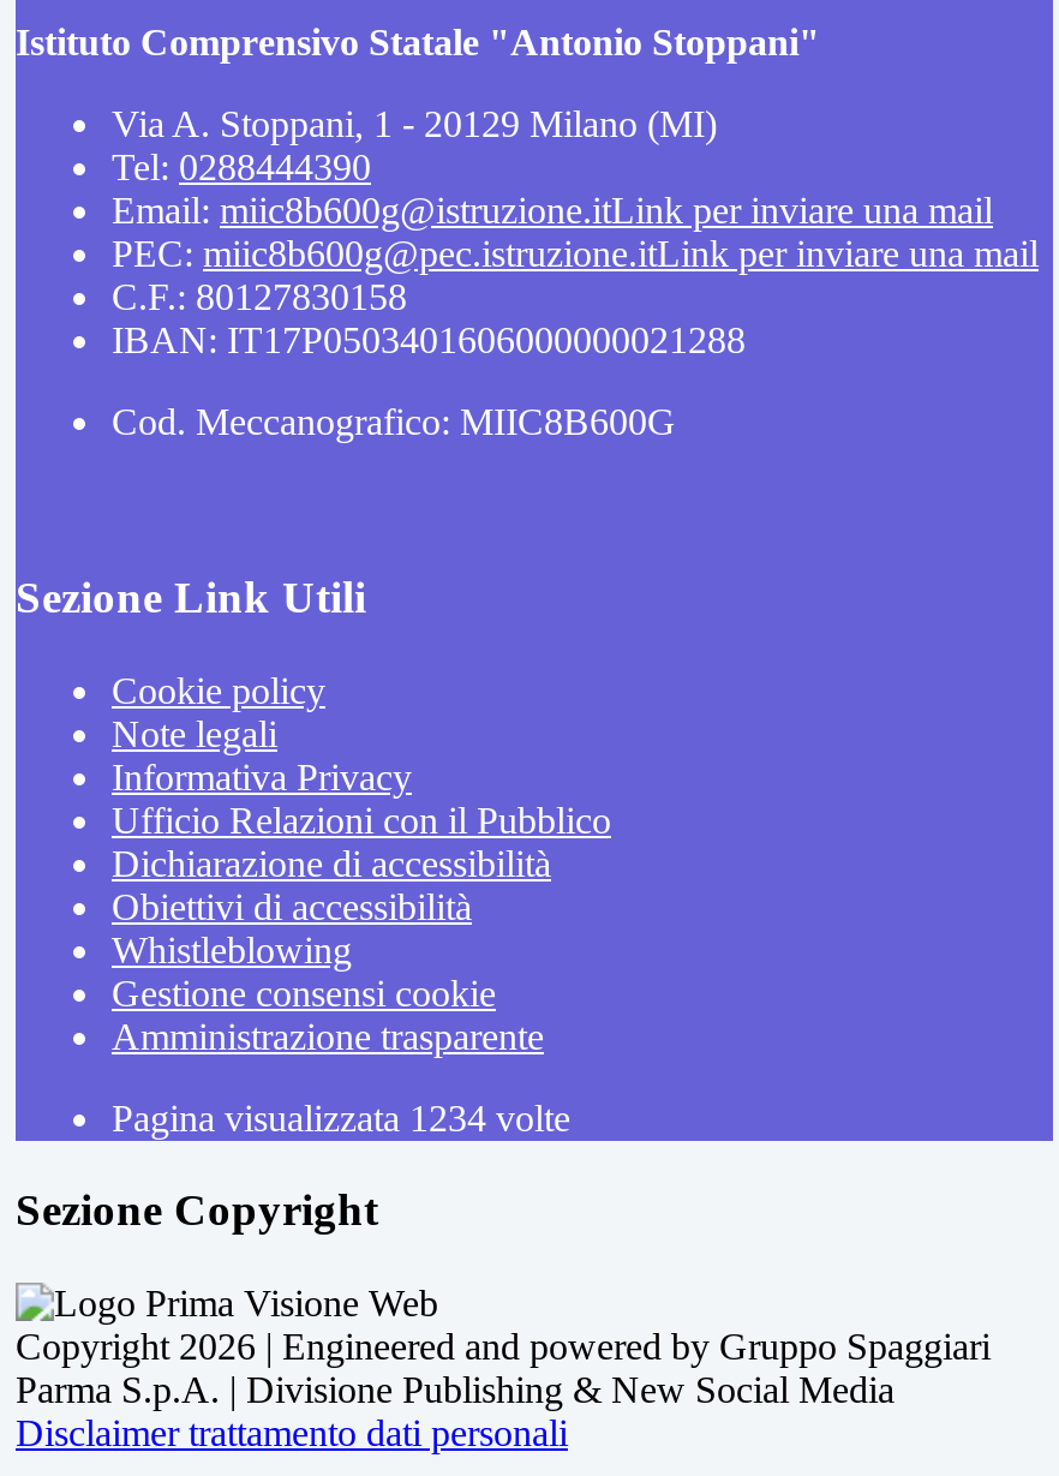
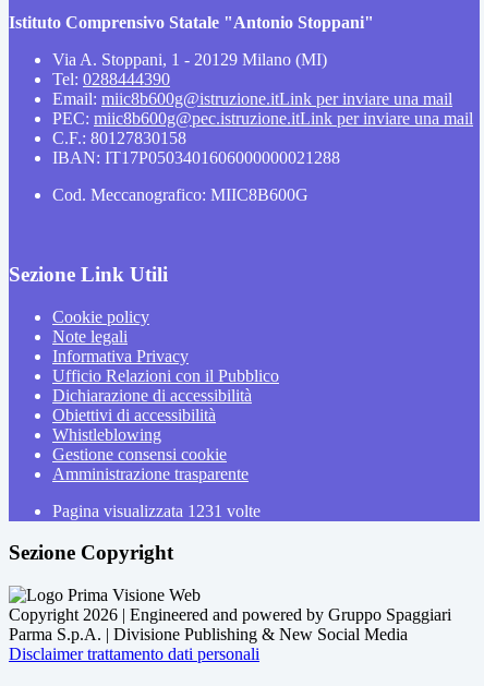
- Pagina visualizzata 1234 volte
+ Pagina visualizzata 1231 volte
